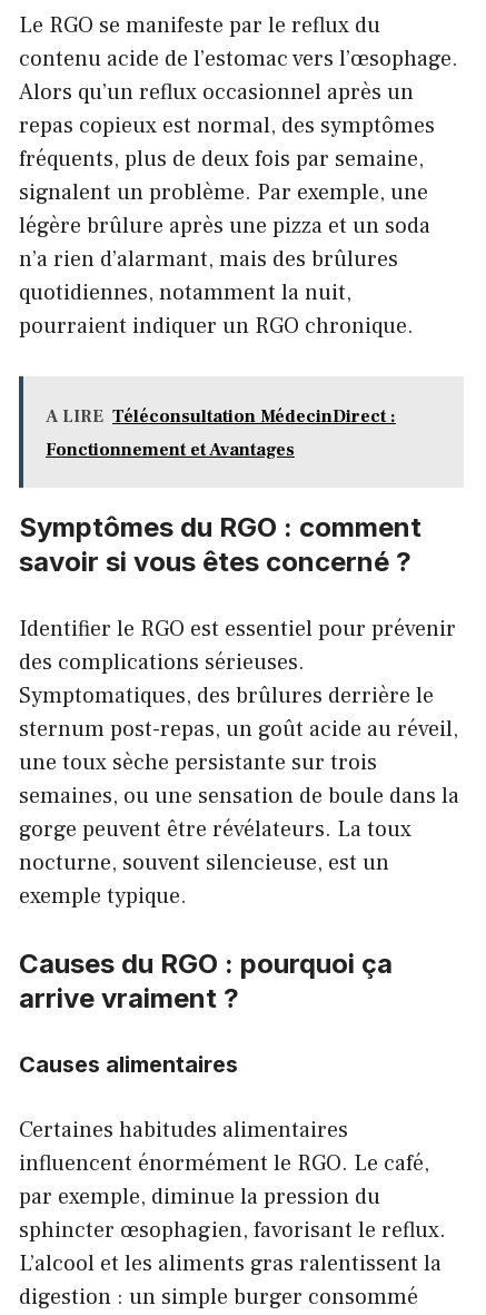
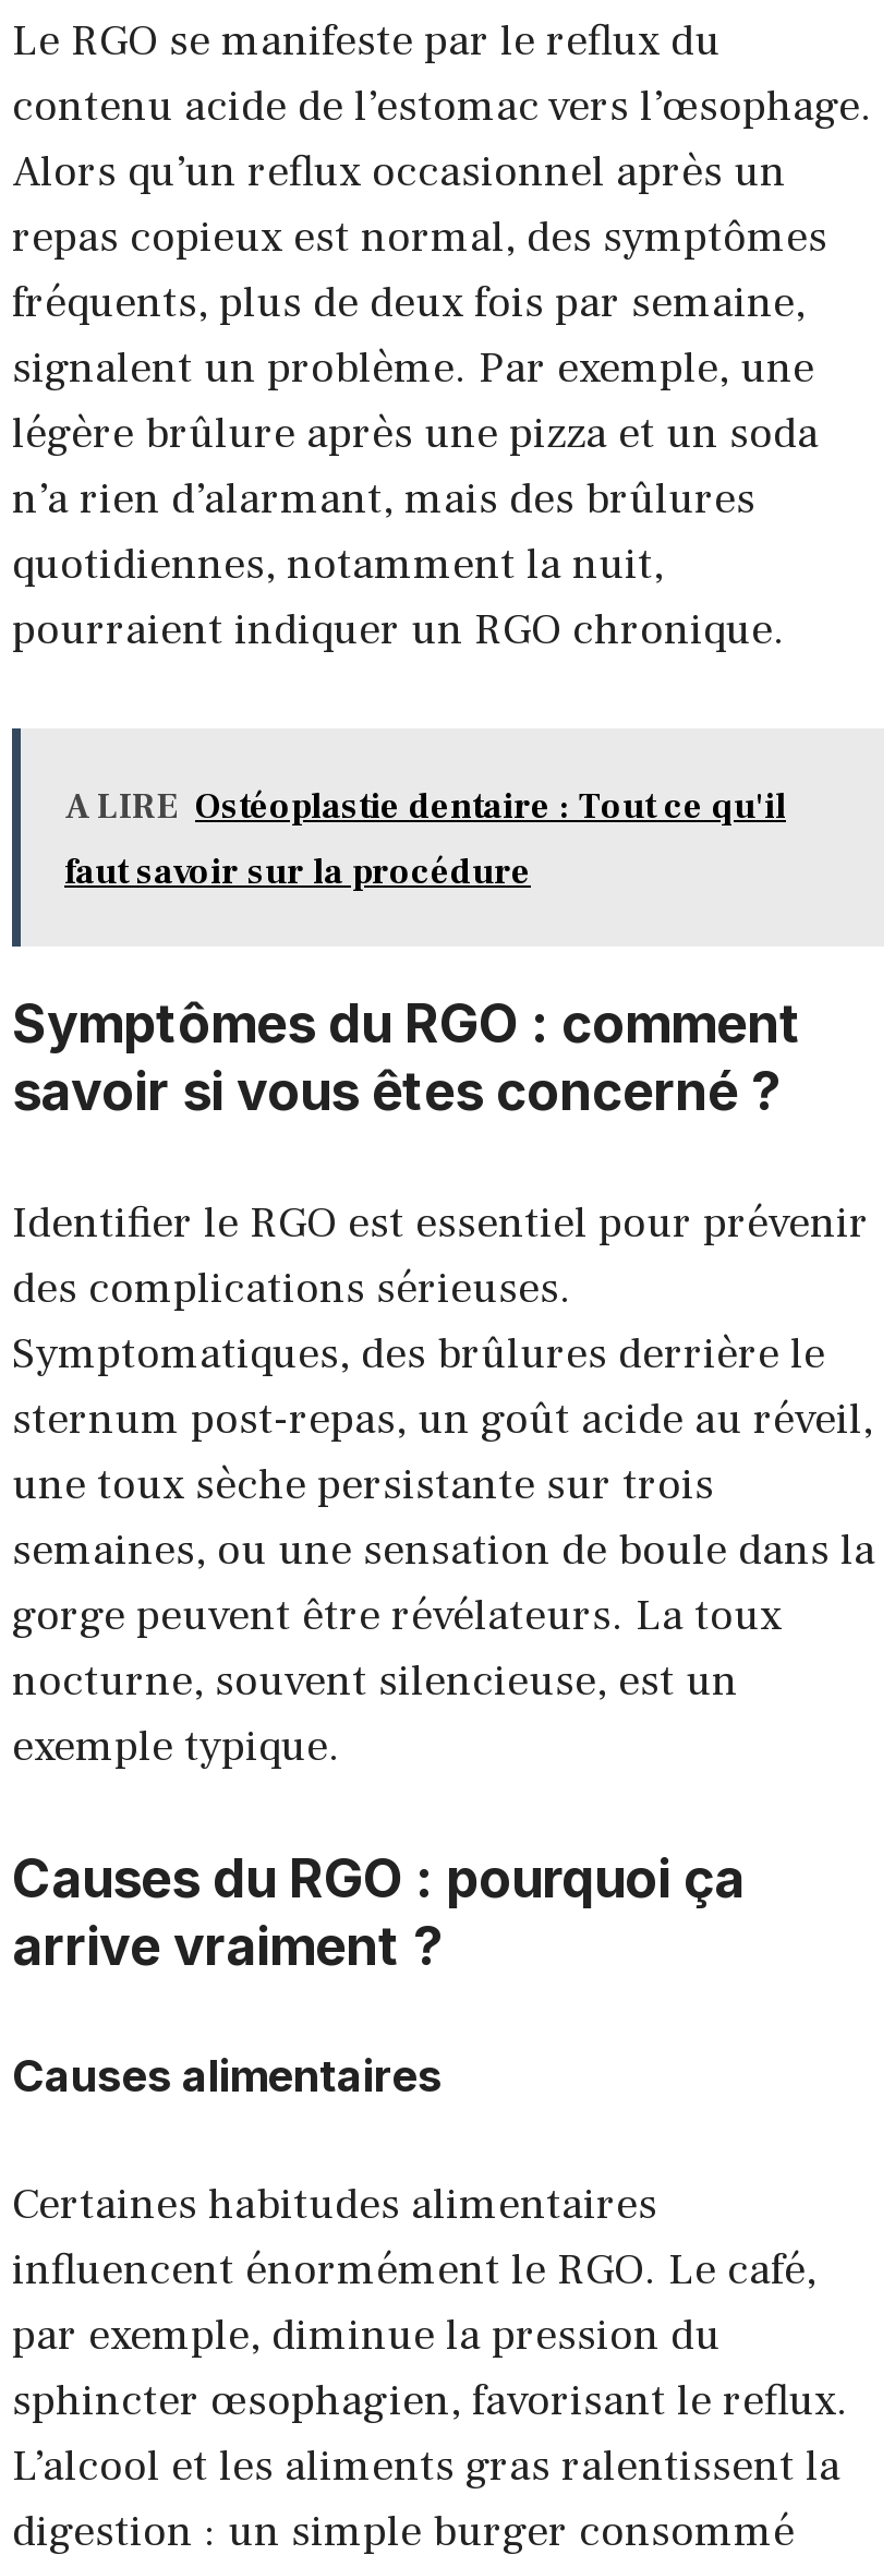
- A LIRE Téléconsultation MédecinDirect :
+ A LIRE Ostéoplastie dentaire : Tout ce qu'il

- Fonctionnement et Avantages
+ faut savoir sur la procédure
